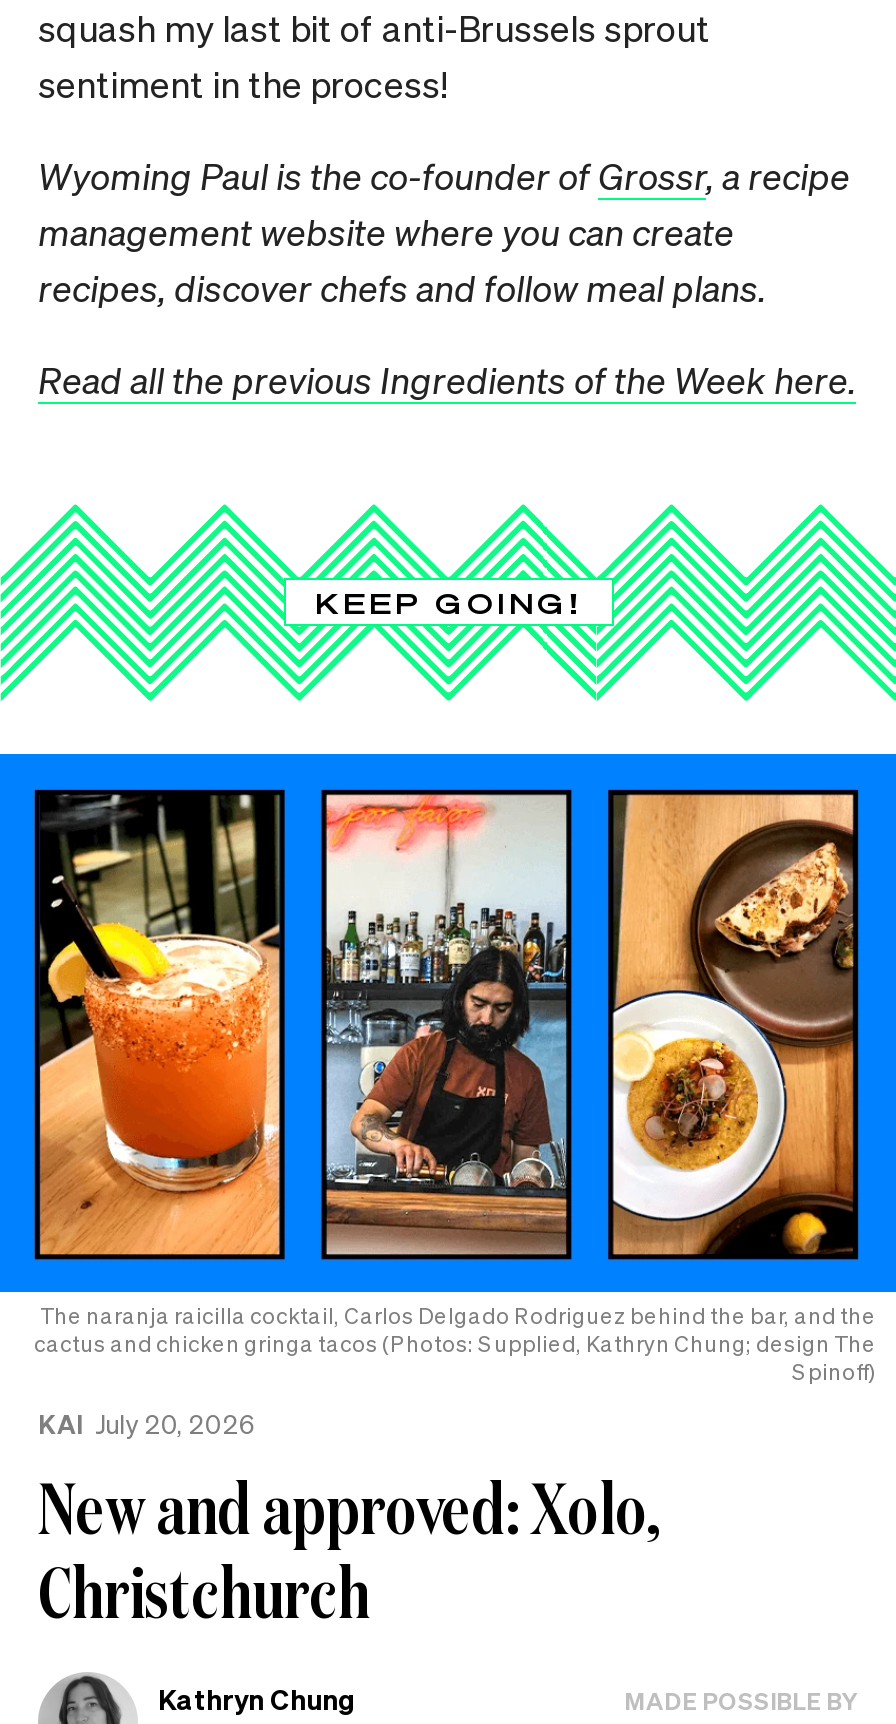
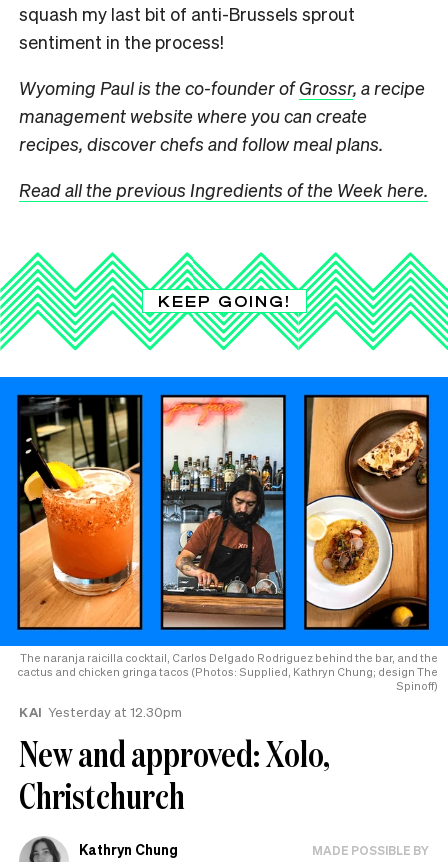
- KAI July 20, 2026
+ KAI Yesterday at 12.30pm
